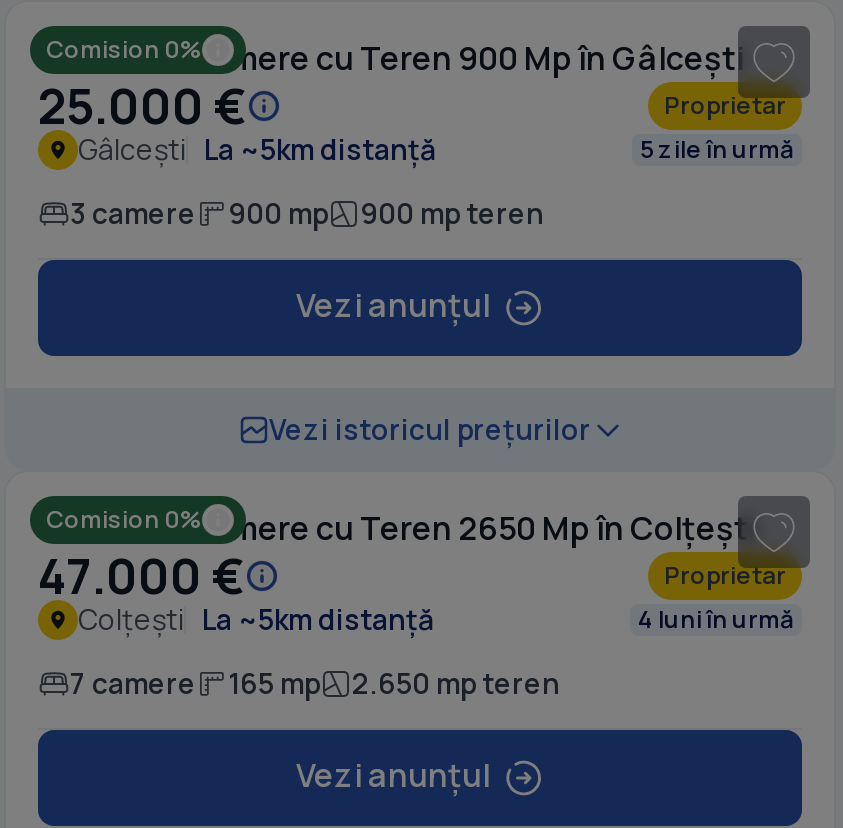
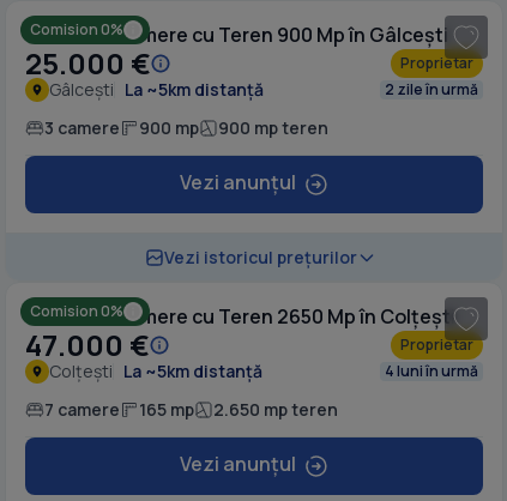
- 5 zile în urmă
+ 2 zile în urmă
